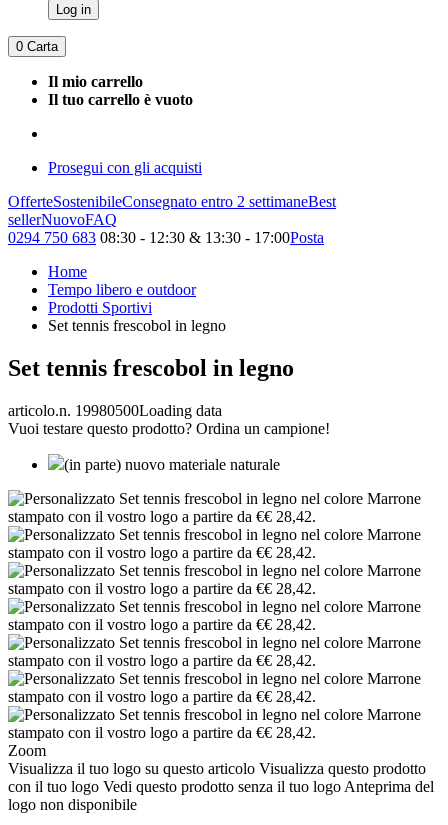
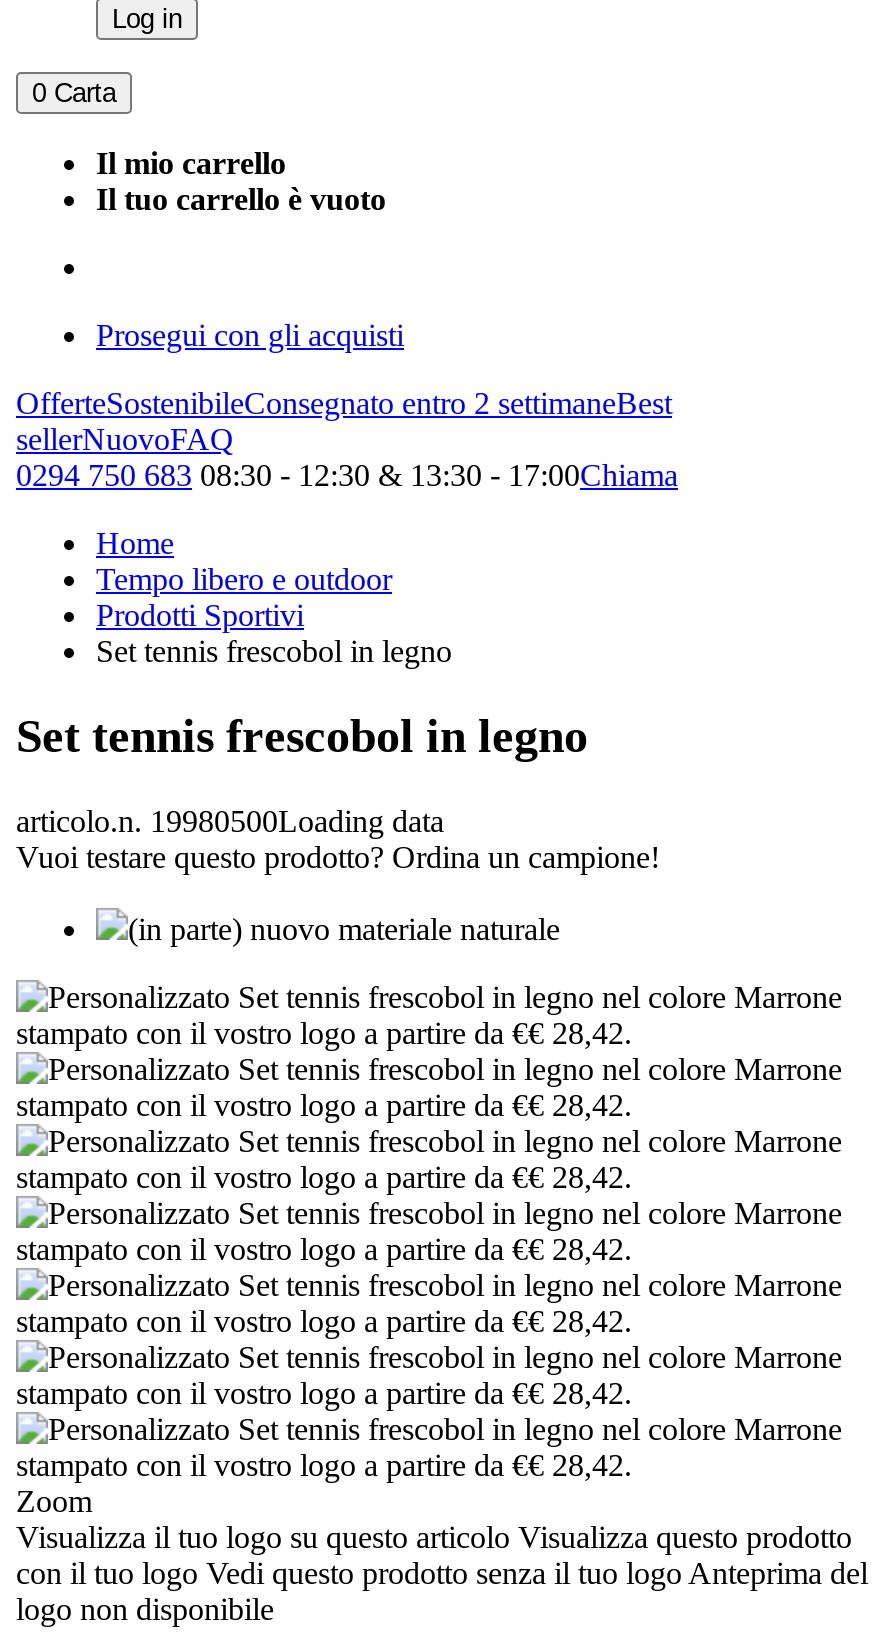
- 0294 750 683 08:30 - 12:30 & 13:30 - 17:00Posta
+ 0294 750 683 08:30 - 12:30 & 13:30 - 17:00Chiama
